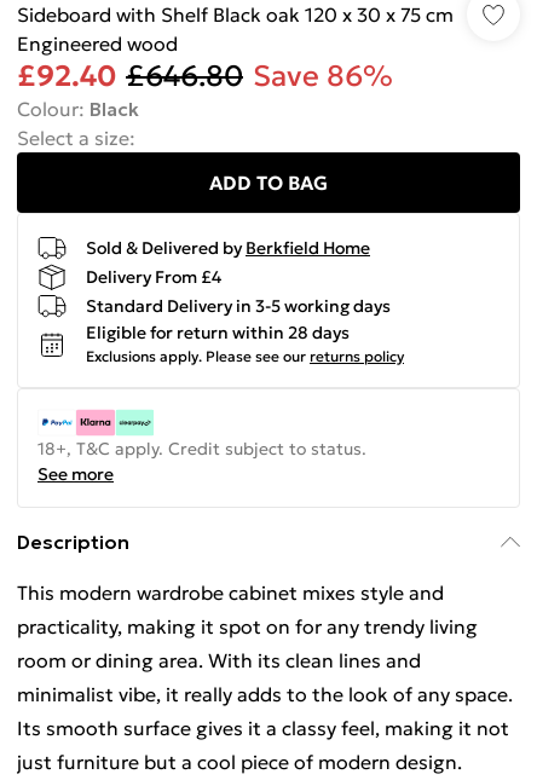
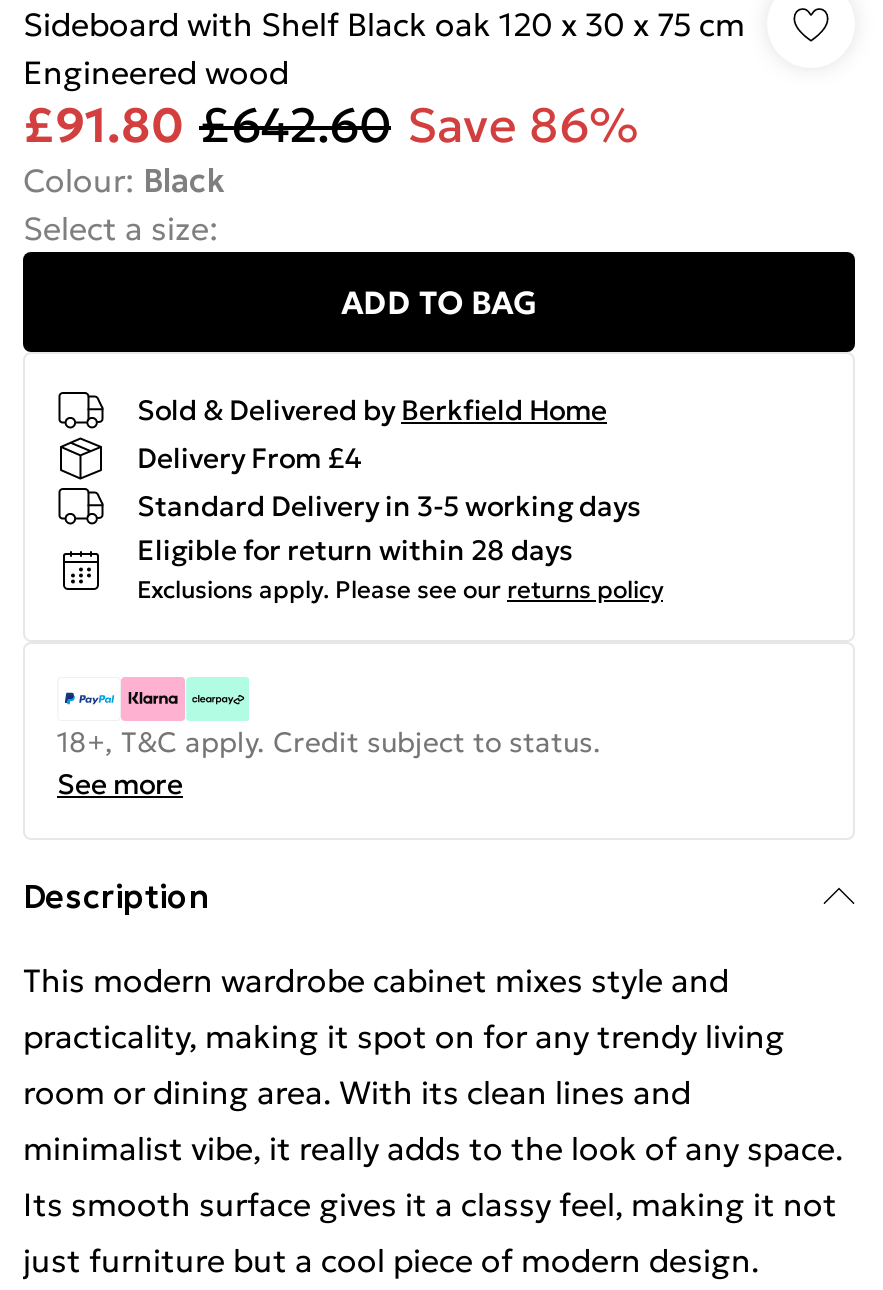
- £92.40 £646.80 Save 86%
+ £91.80 £642.60 Save 86%
